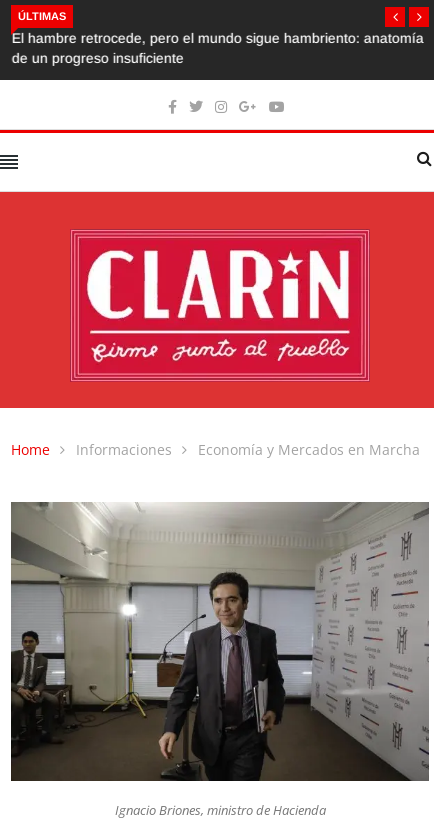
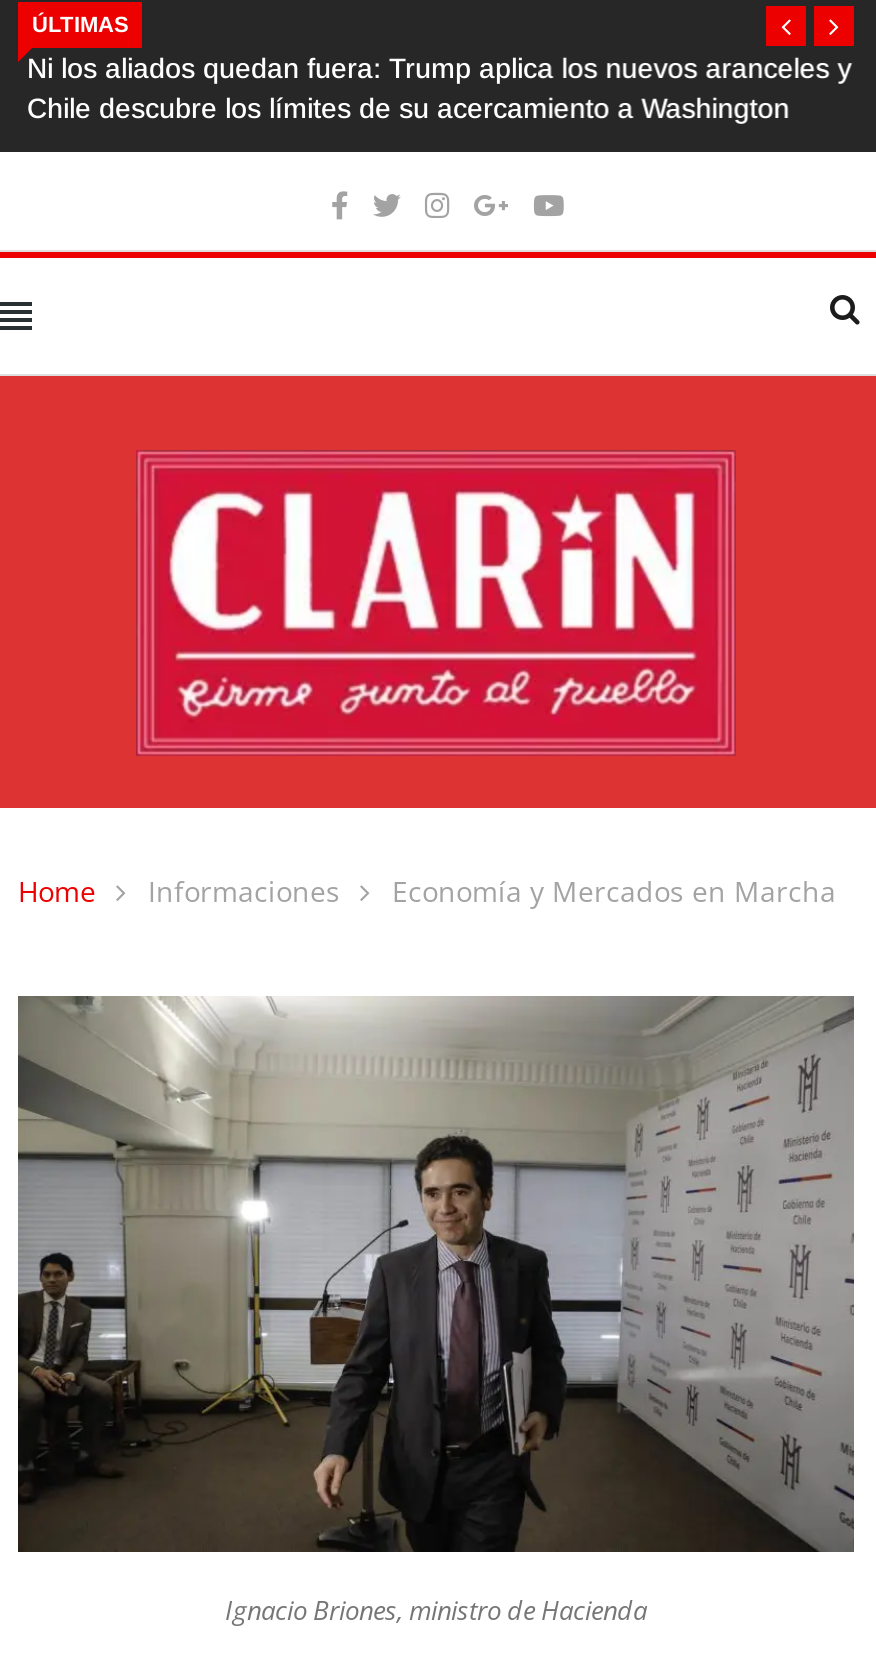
- El hambre retrocede, pero el mundo sigue hambriento: anatomía
- de un progreso insuficiente
+ Ni los aliados quedan fuera: Trump aplica los nuevos aranceles y
+ Chile descubre los límites de su acercamiento a Washington
